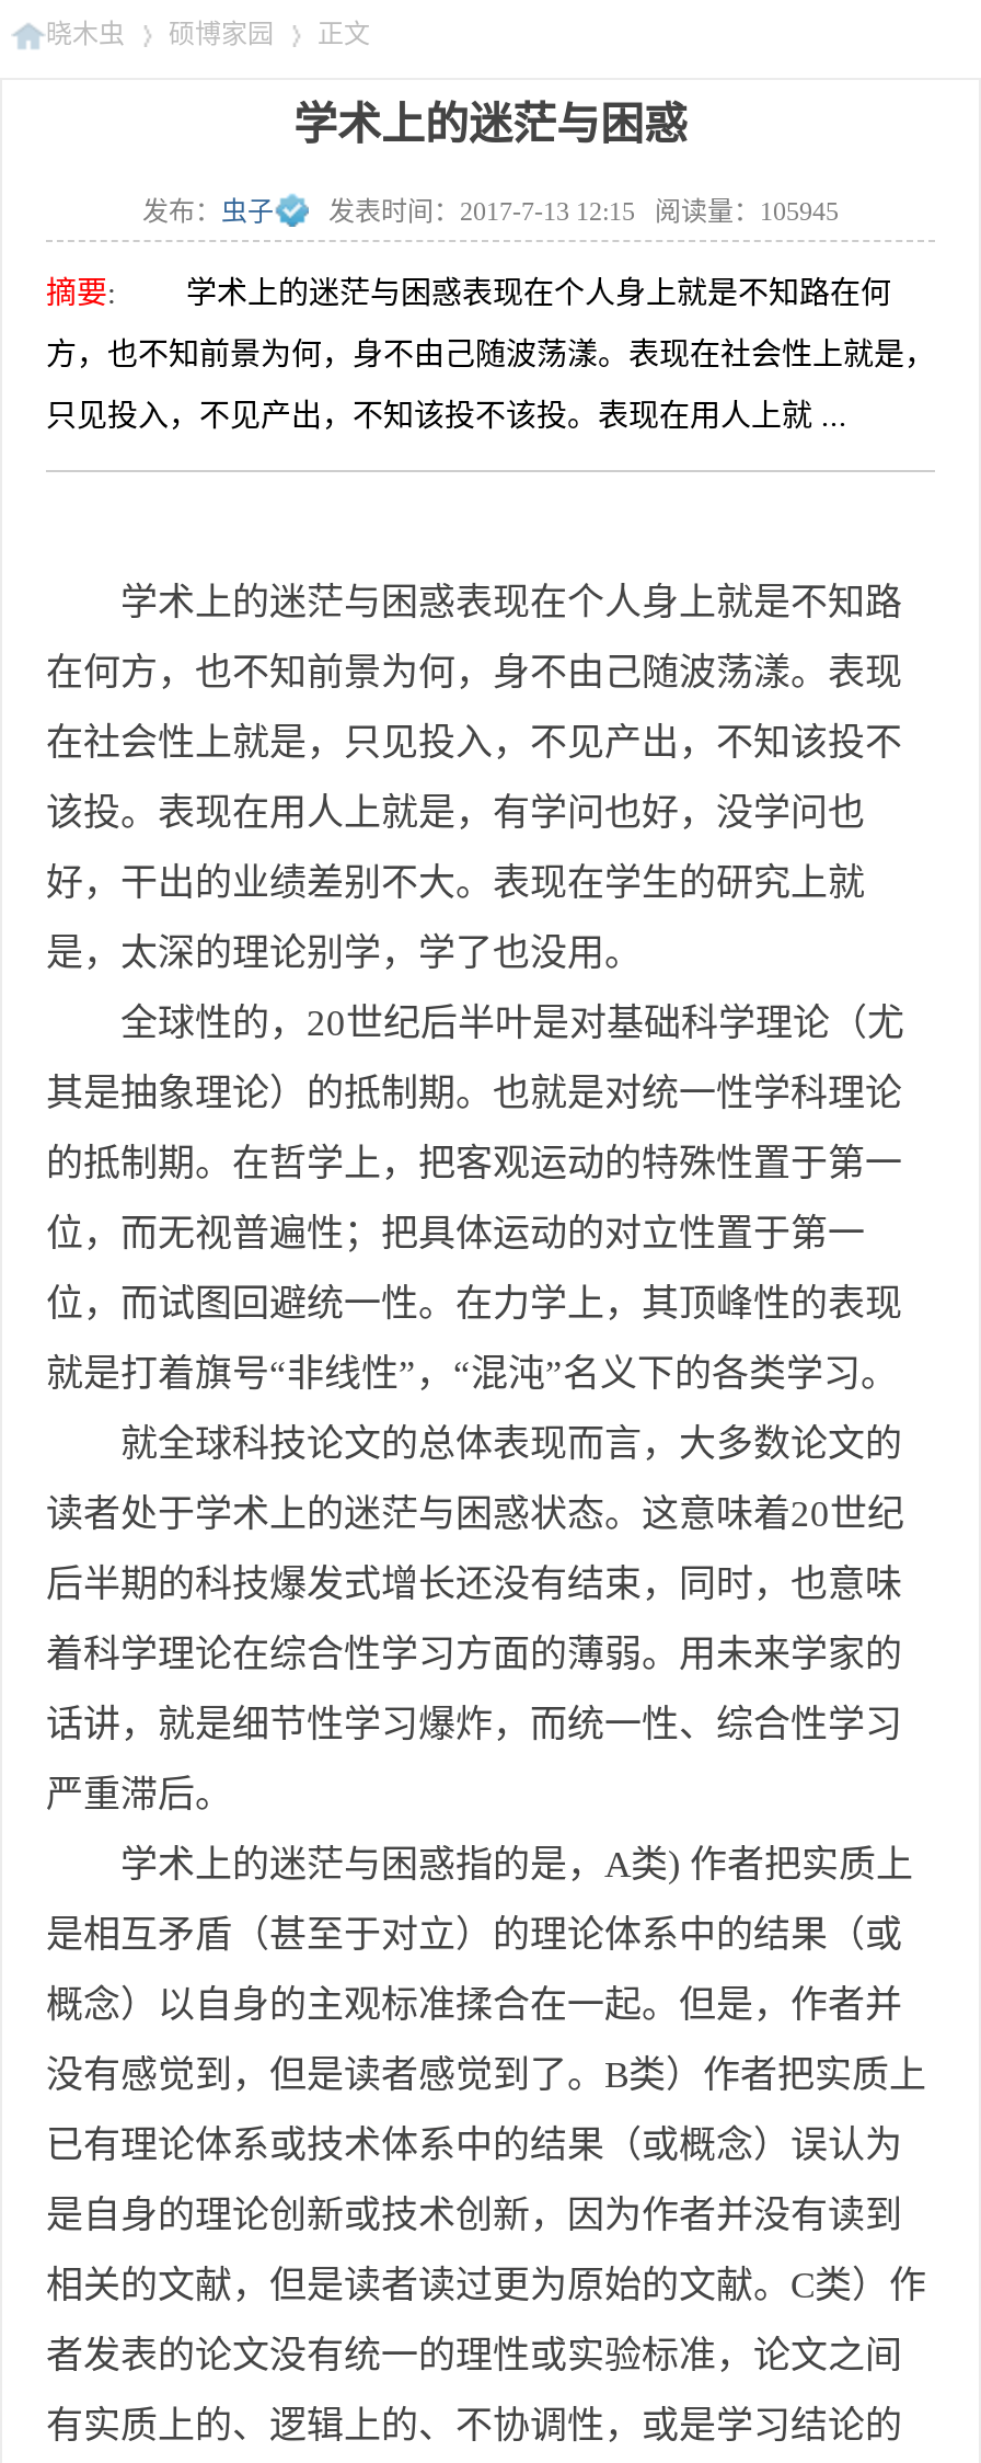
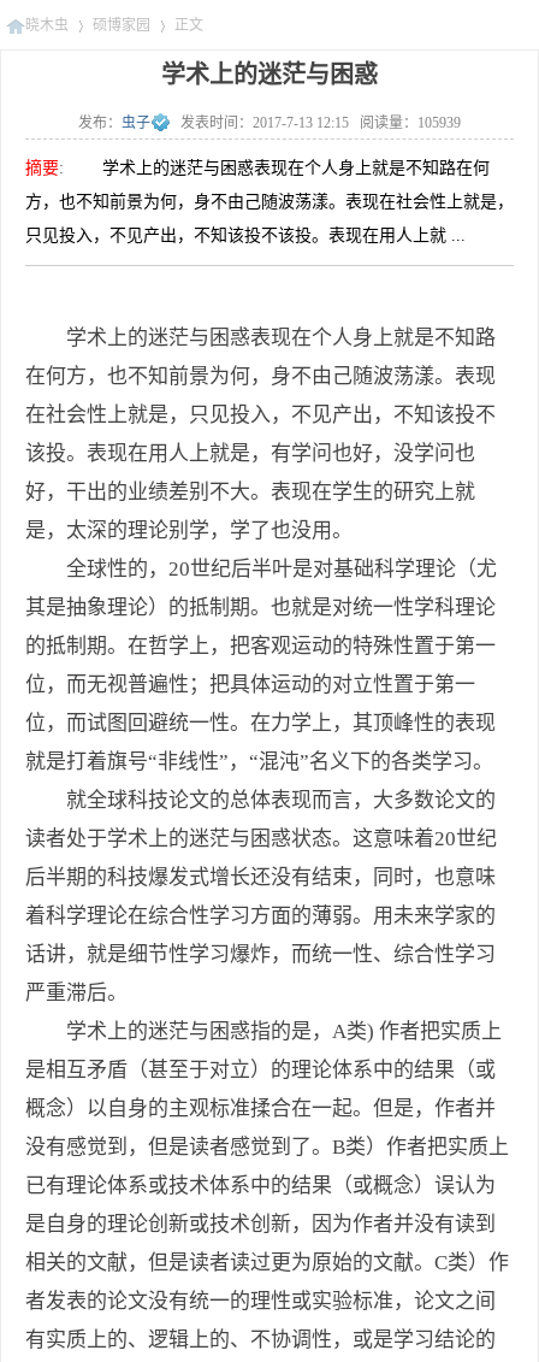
- 阅读量：105945
+ 阅读量：105939
